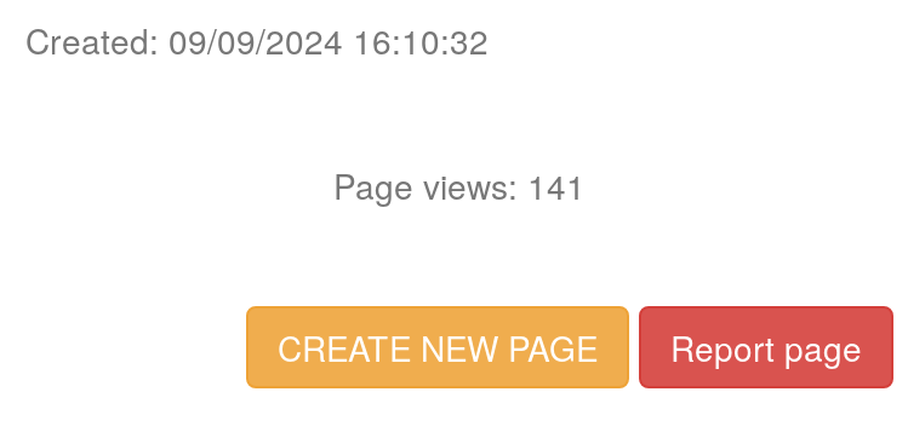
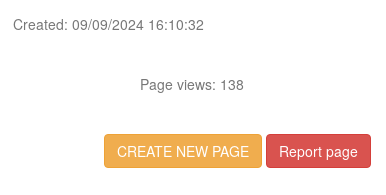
- Page views: 141
+ Page views: 138
